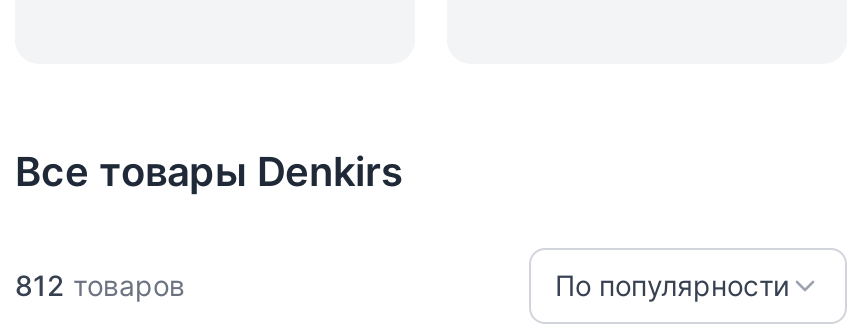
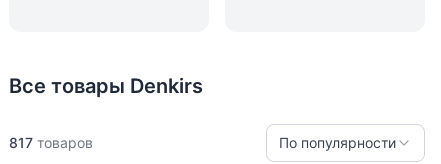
- 812 товаров
+ 817 товаров
